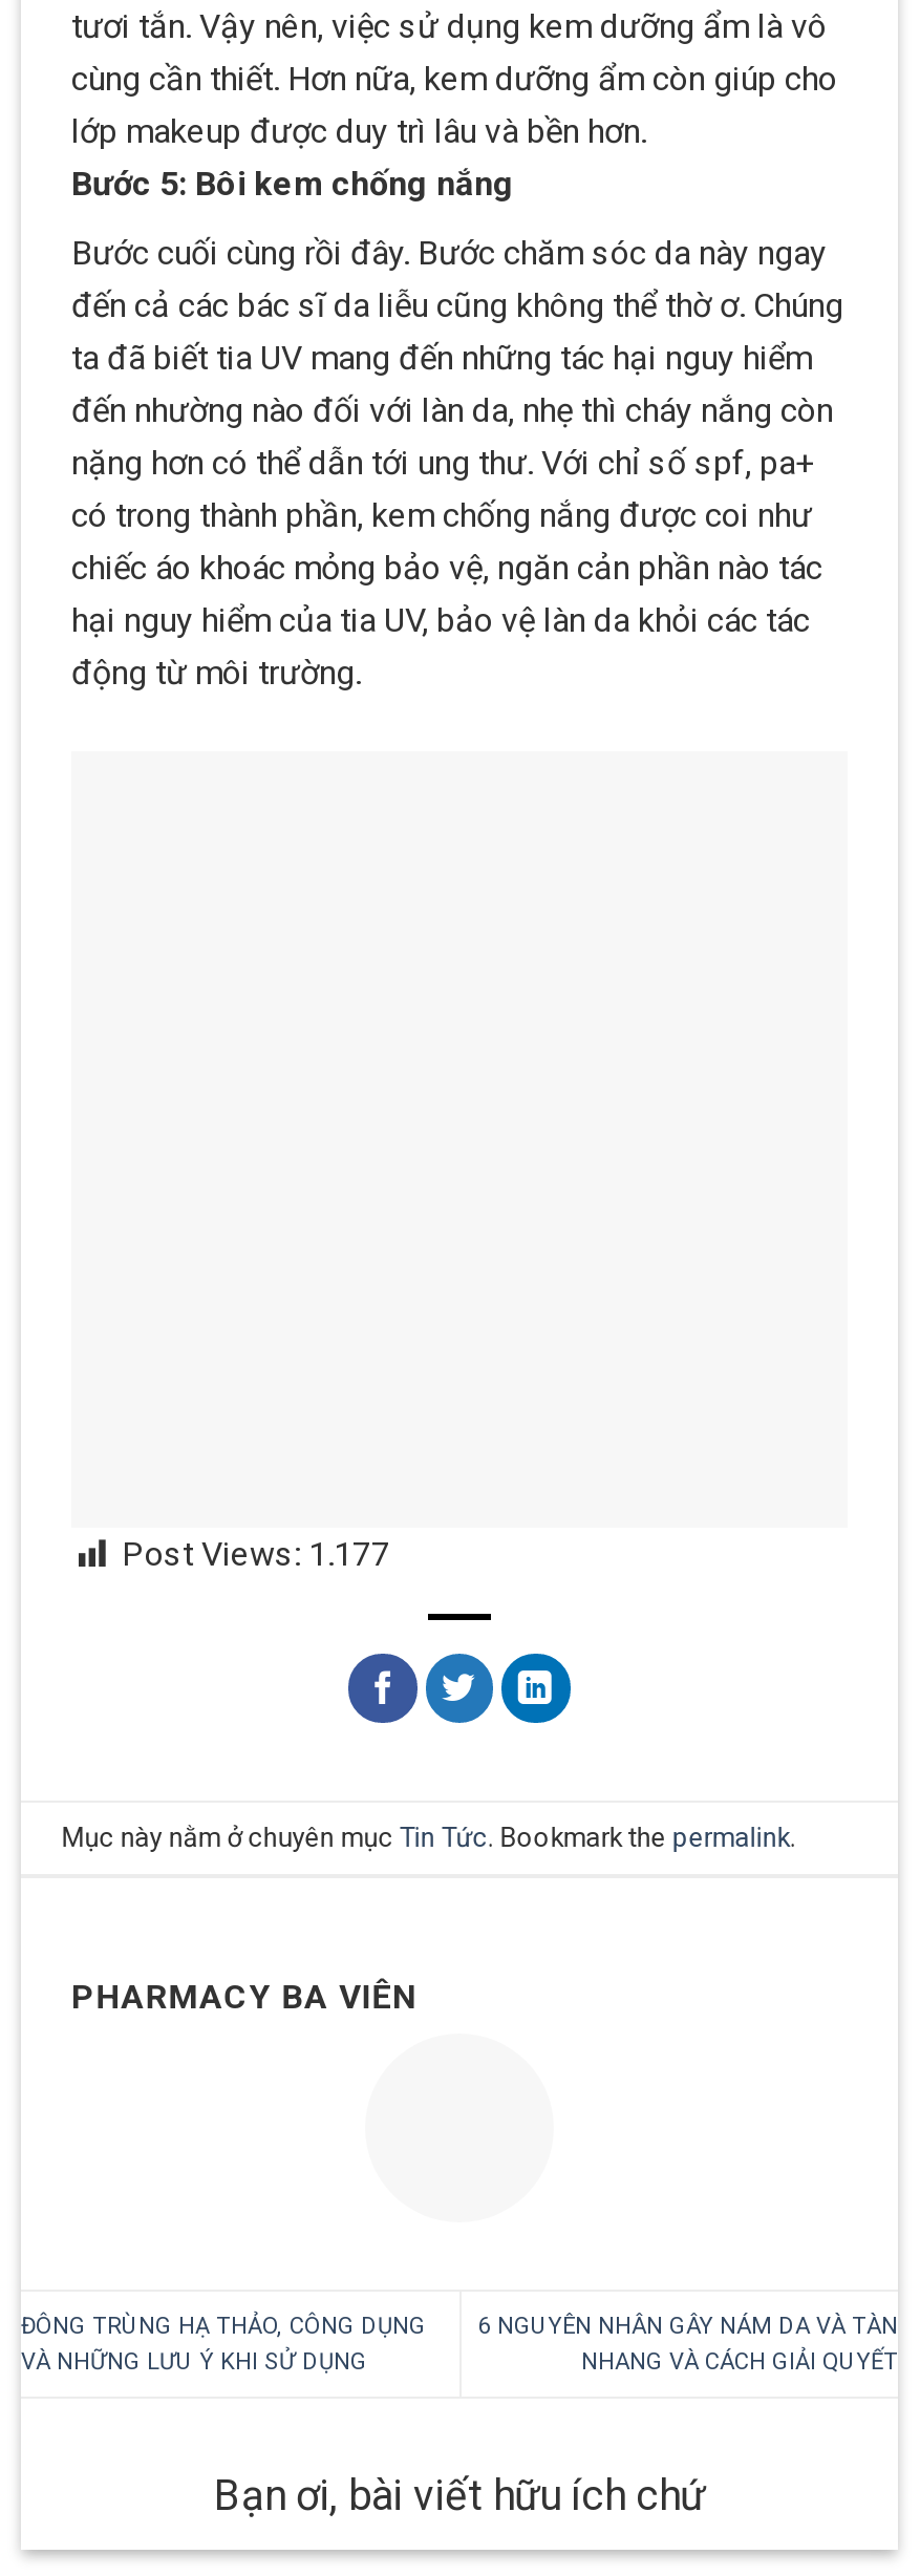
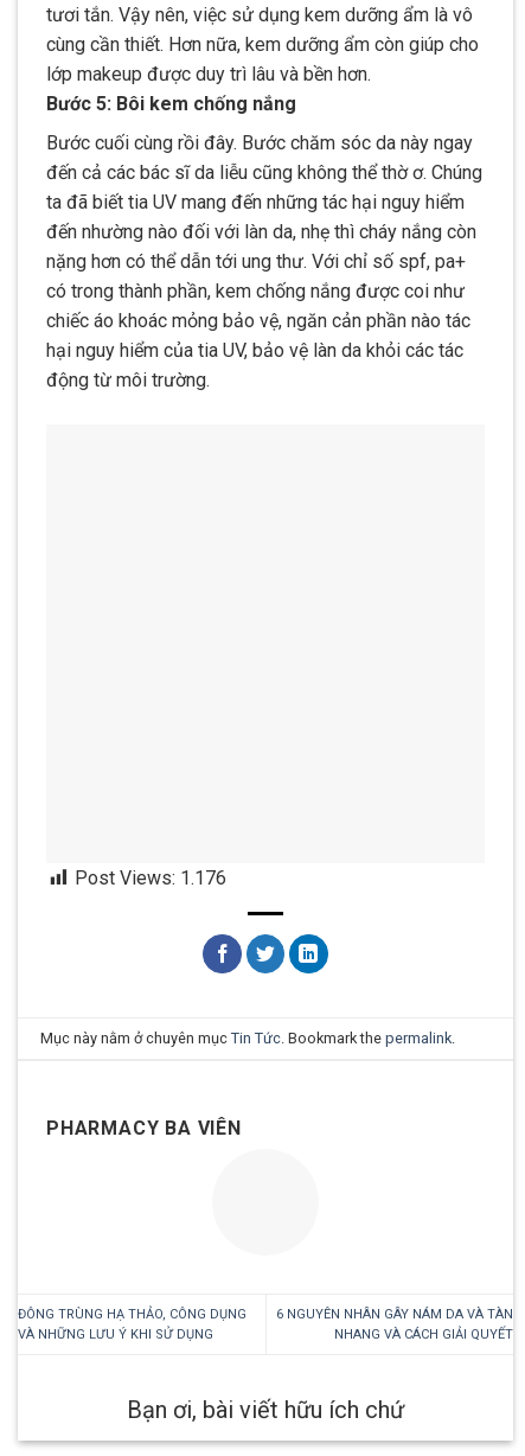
- Post Views: 1.177
+ Post Views: 1.176
